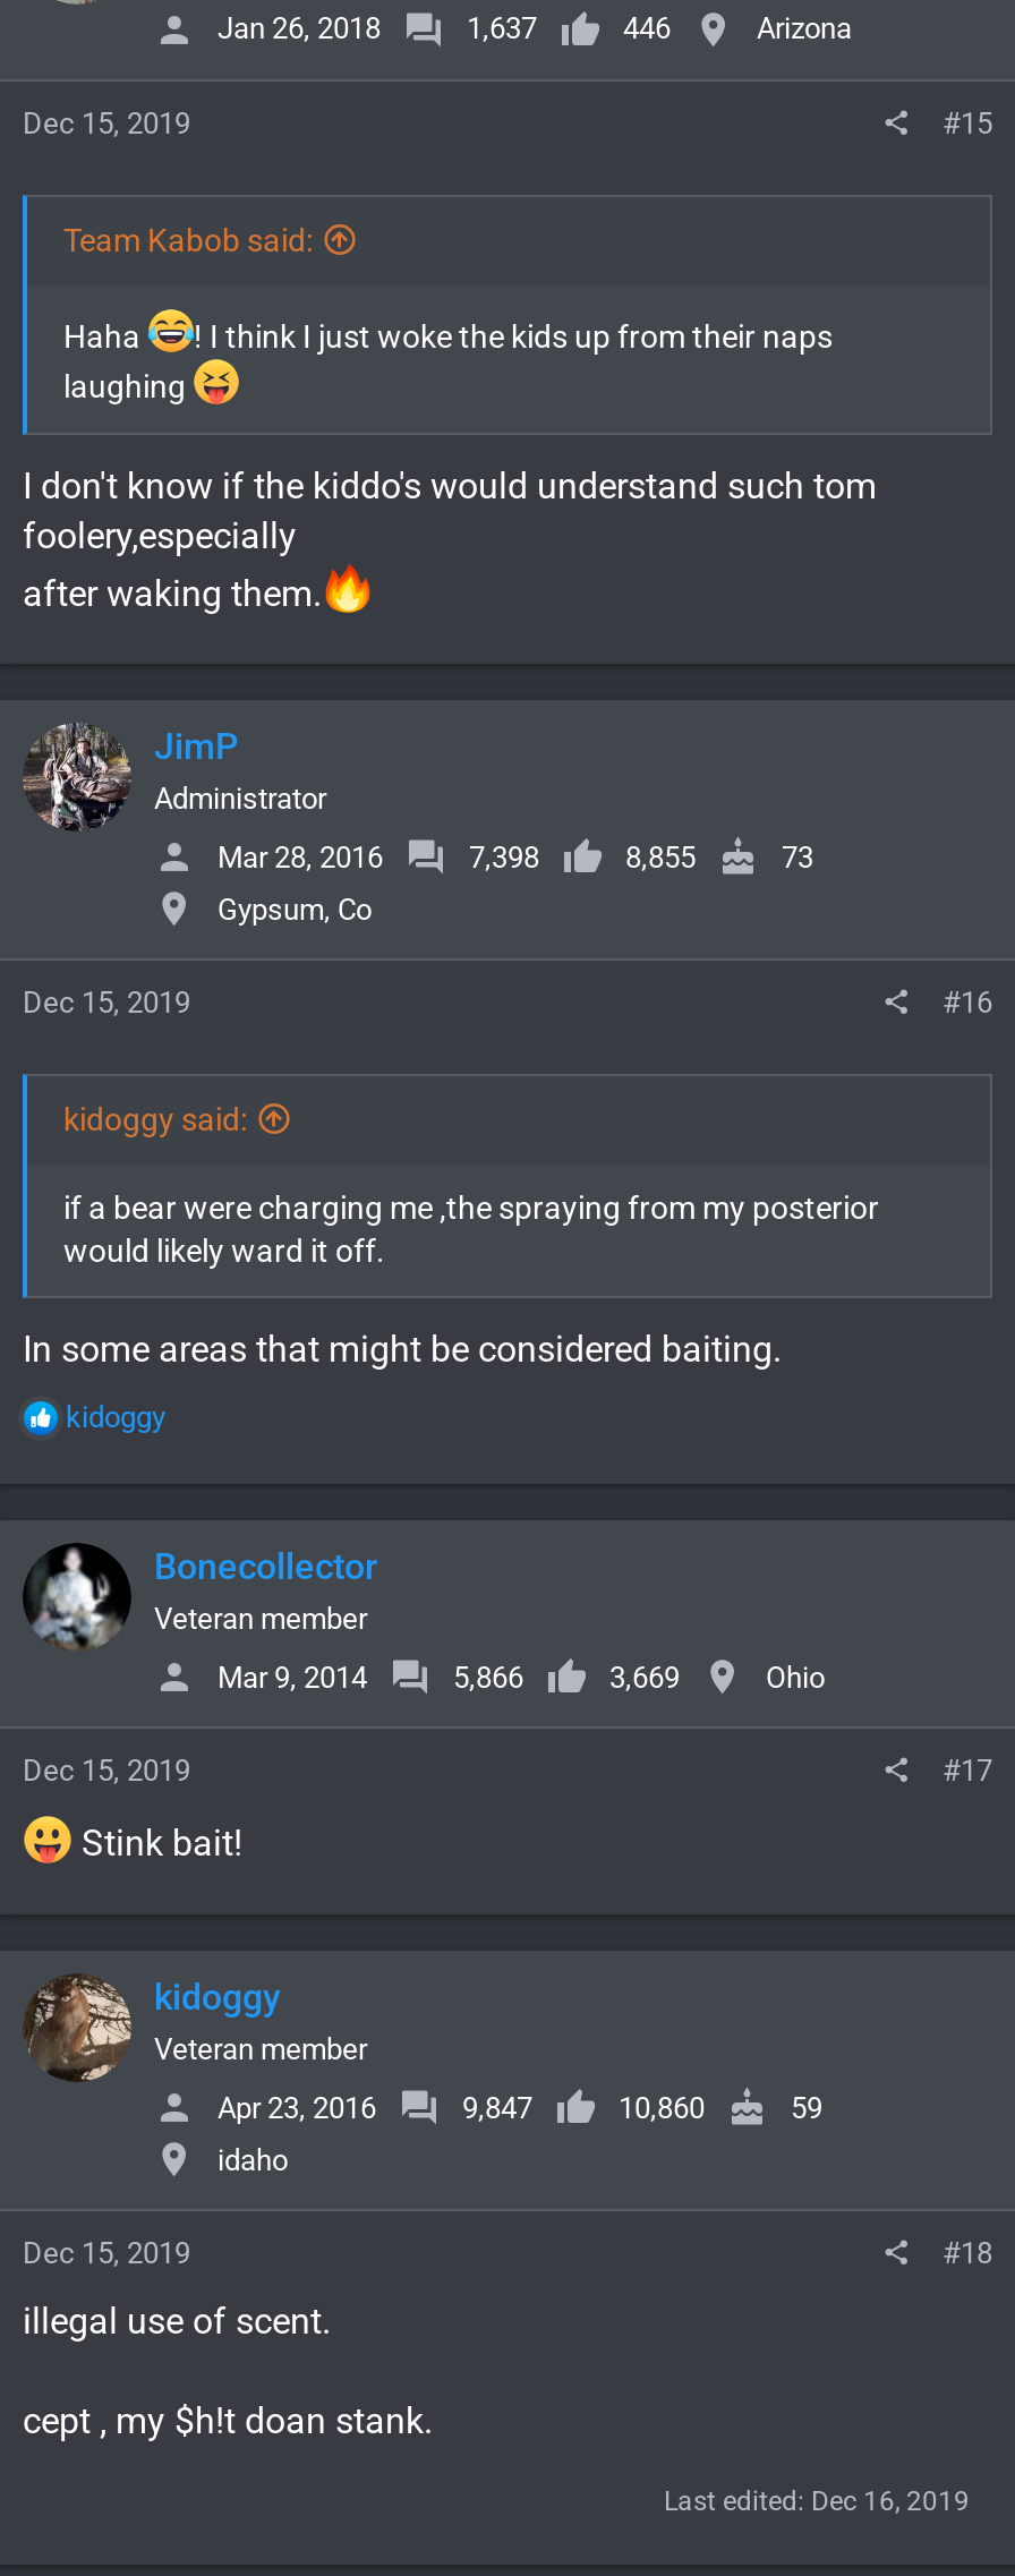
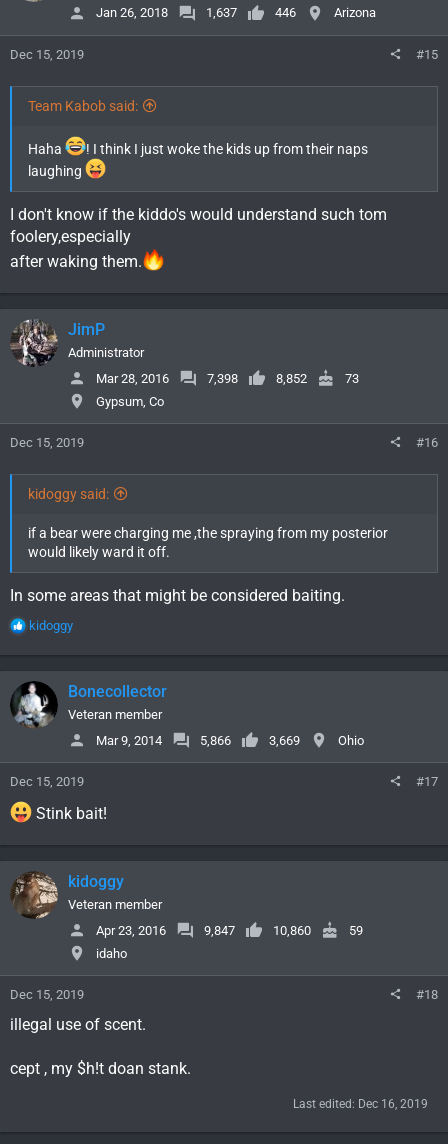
- 8,855
+ 8,852
